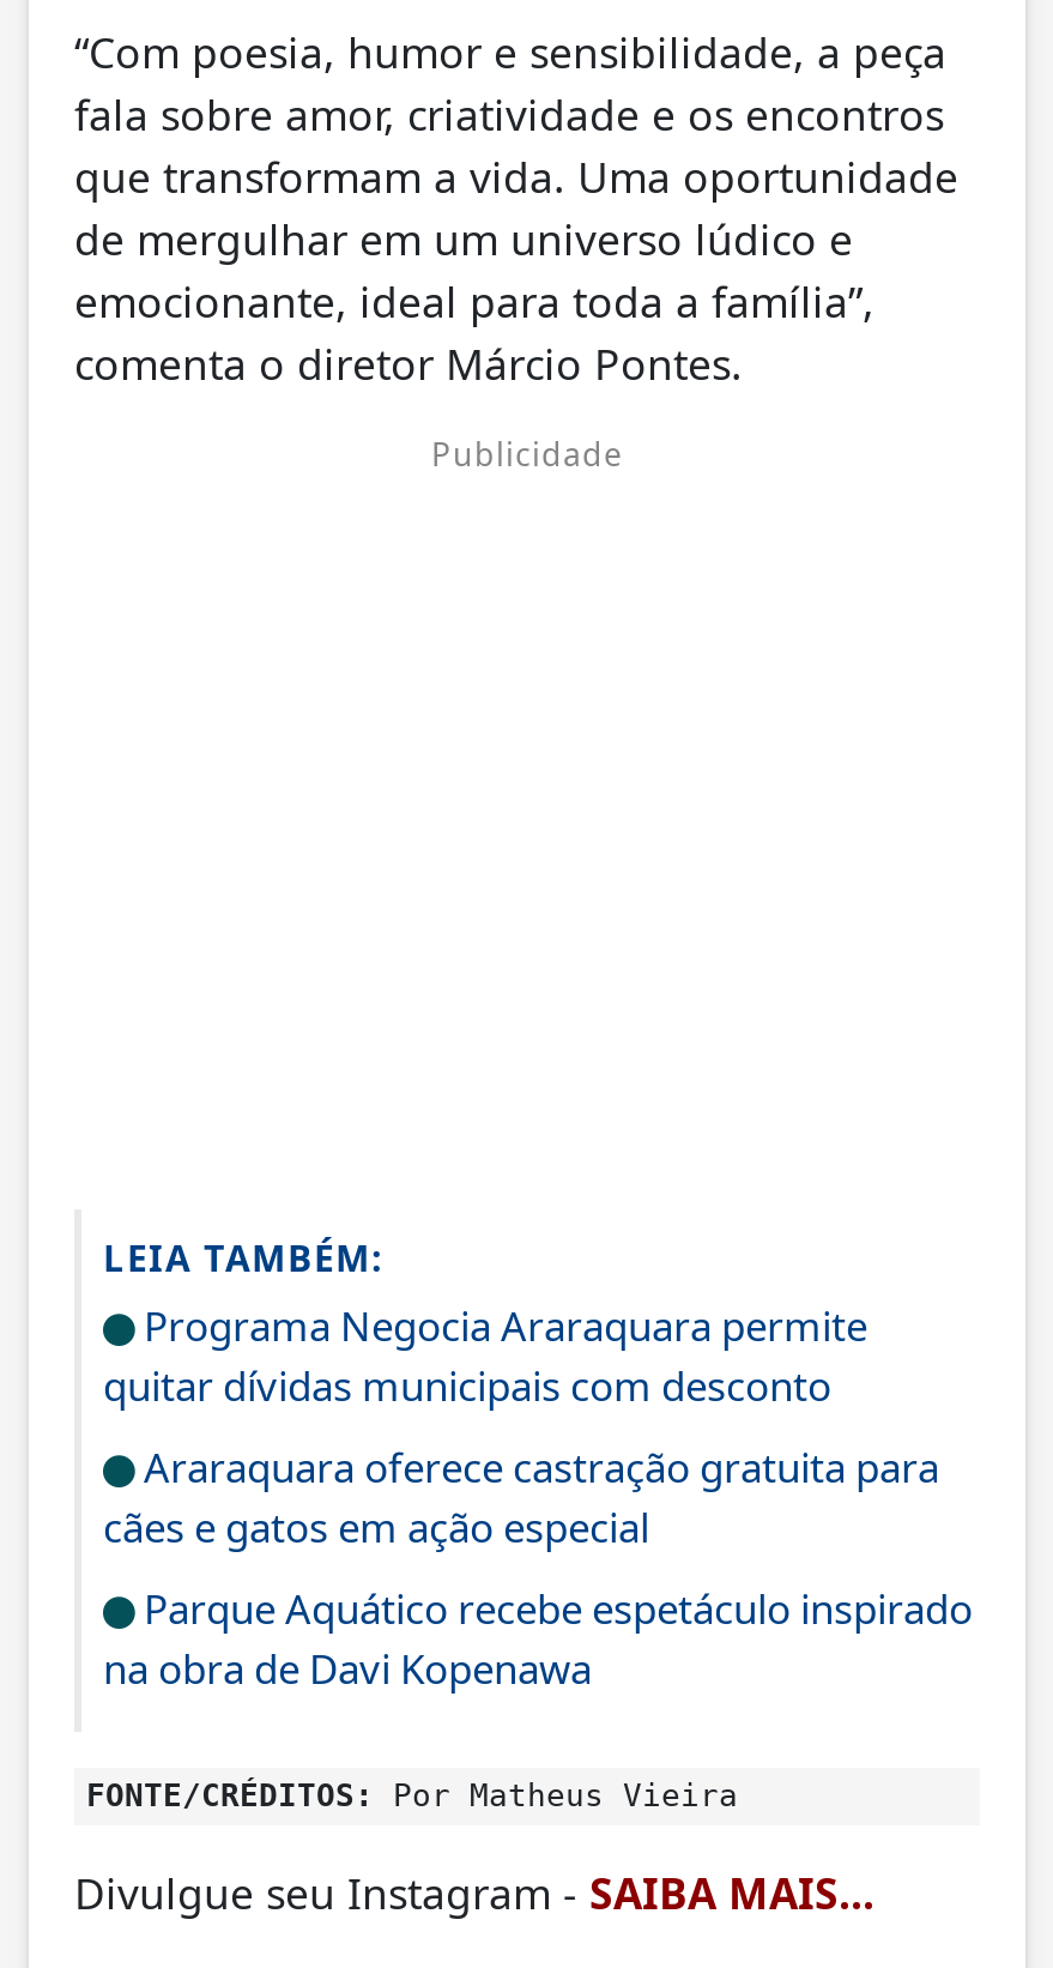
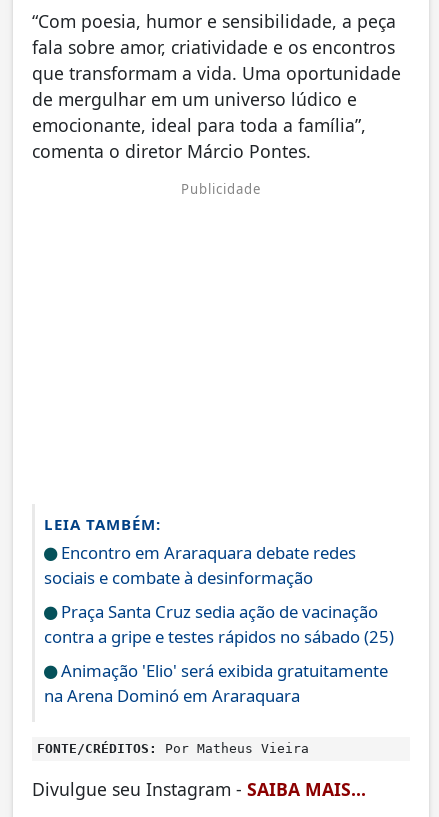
- Programa Negocia Araraquara permite
- quitar dívidas municipais com desconto
+ Encontro em Araraquara debate redes
+ sociais e combate à desinformação

- Araraquara oferece castração gratuita para
- cães e gatos em ação especial
+ Praça Santa Cruz sedia ação de vacinação
+ contra a gripe e testes rápidos no sábado (25)

- Parque Aquático recebe espetáculo inspirado
- na obra de Davi Kopenawa
+ Animação 'Elio' será exibida gratuitamente
+ na Arena Dominó em Araraquara
